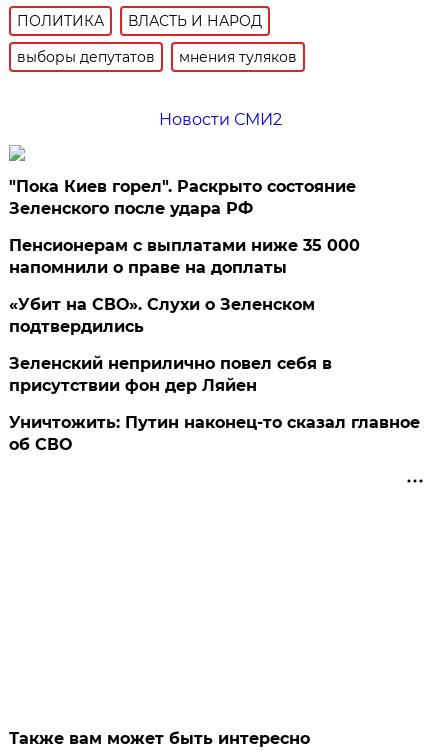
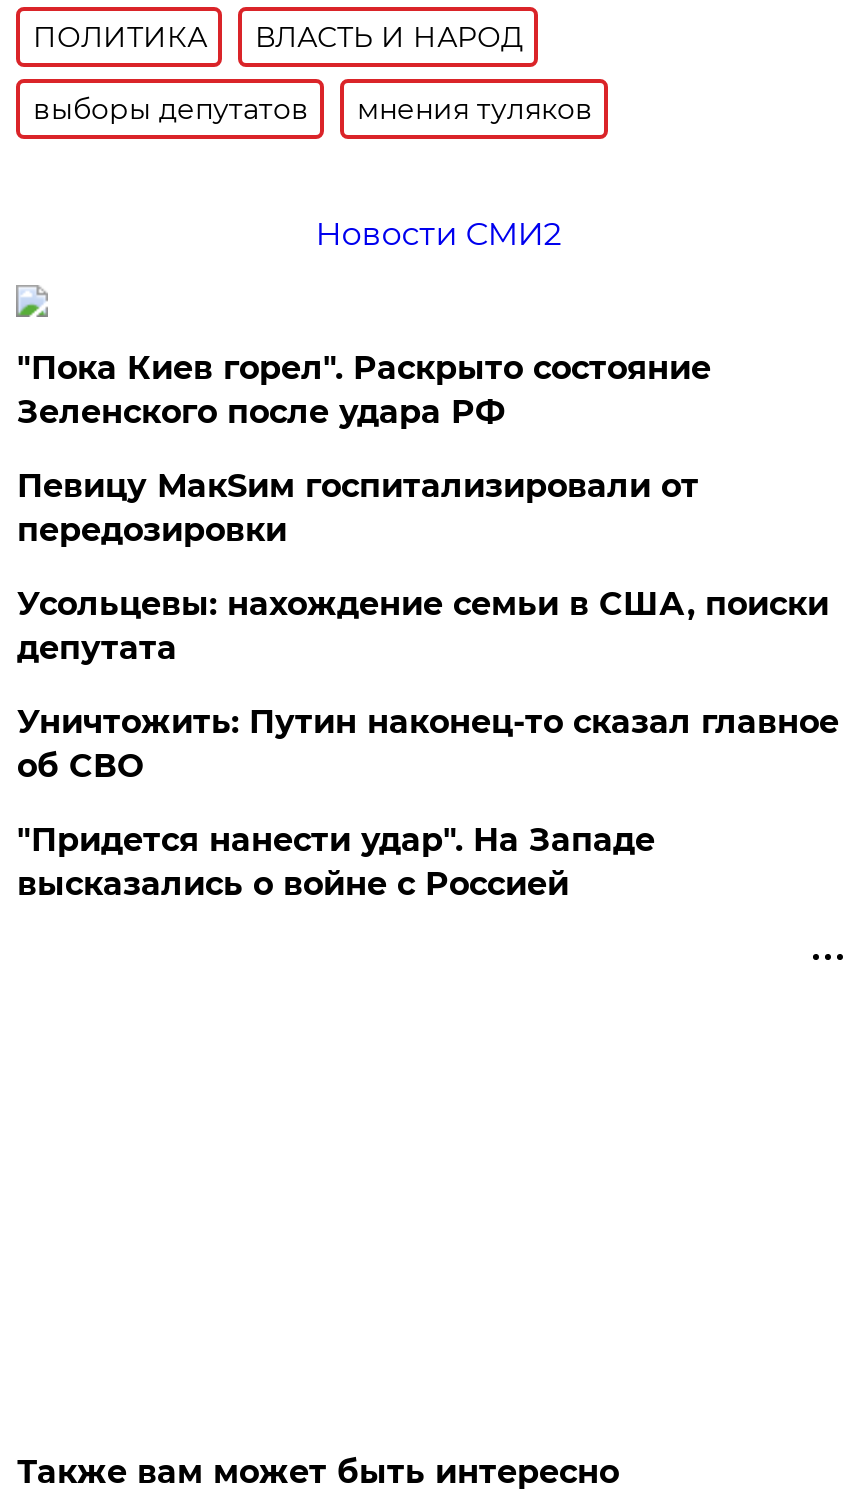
- Пенсионерам с выплатами ниже 35 000
- напомнили о праве на доплаты
- «Убит на СВО». Слухи о Зеленском
- подтвердились
- Зеленский неприлично повел cебя в
- присутствии фон дер Ляйен
+ Певицу МакSим госпитализировали от
+ передозировки
+ Усольцевы: нахождение семьи в США, поиски
+ депутата

moved up: Уничтожить: Путин наконец-то сказал главное | об СВО

+ "Придется нанести удар". На Западе
+ высказались о войне с Россией
